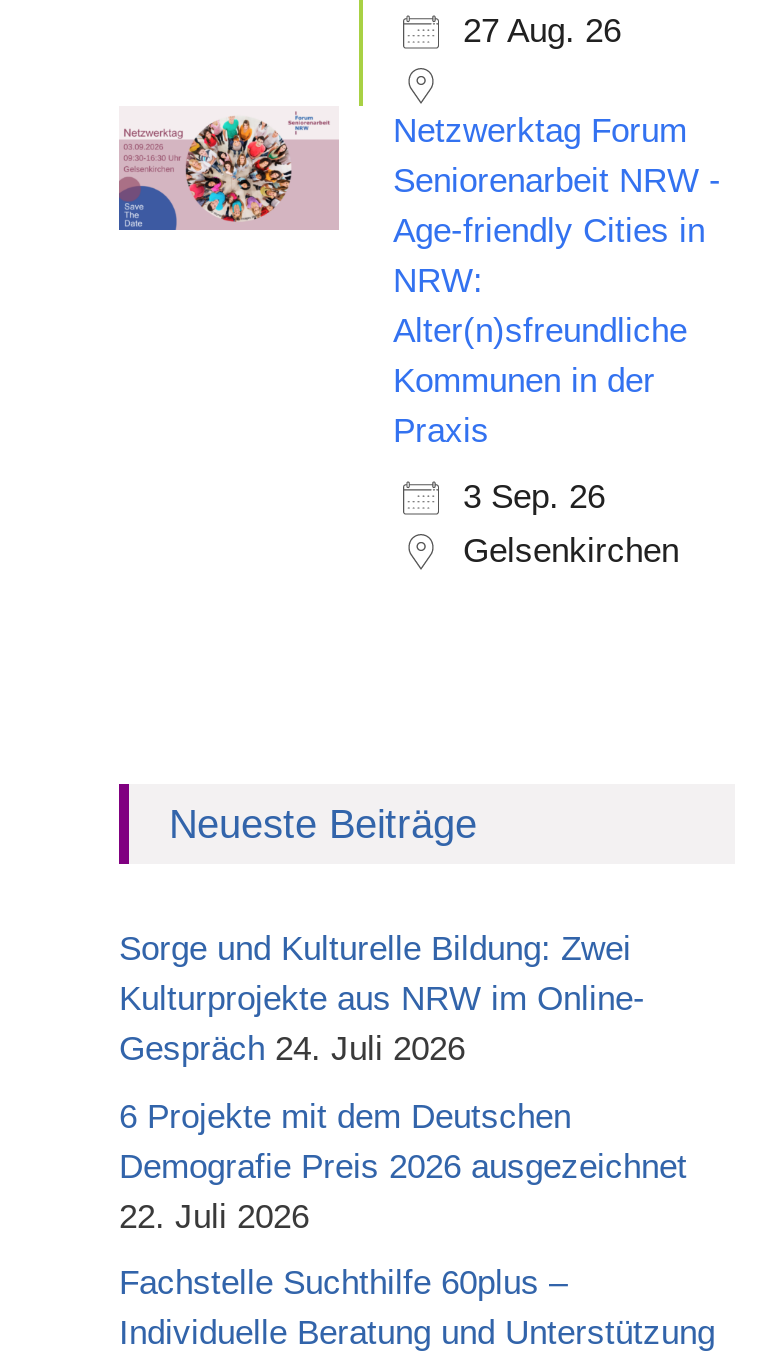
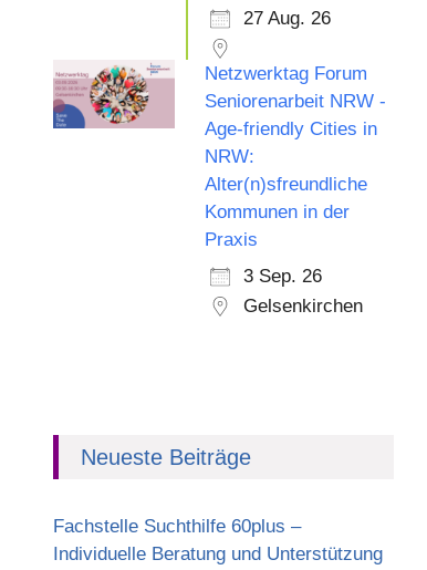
- Sorge und Kulturelle Bildung: Zwei
- Kulturprojekte aus NRW im Online-
- Gespräch 24. Juli 2026
- 6 Projekte mit dem Deutschen
- Demografie Preis 2026 ausgezeichnet
- 22. Juli 2026
